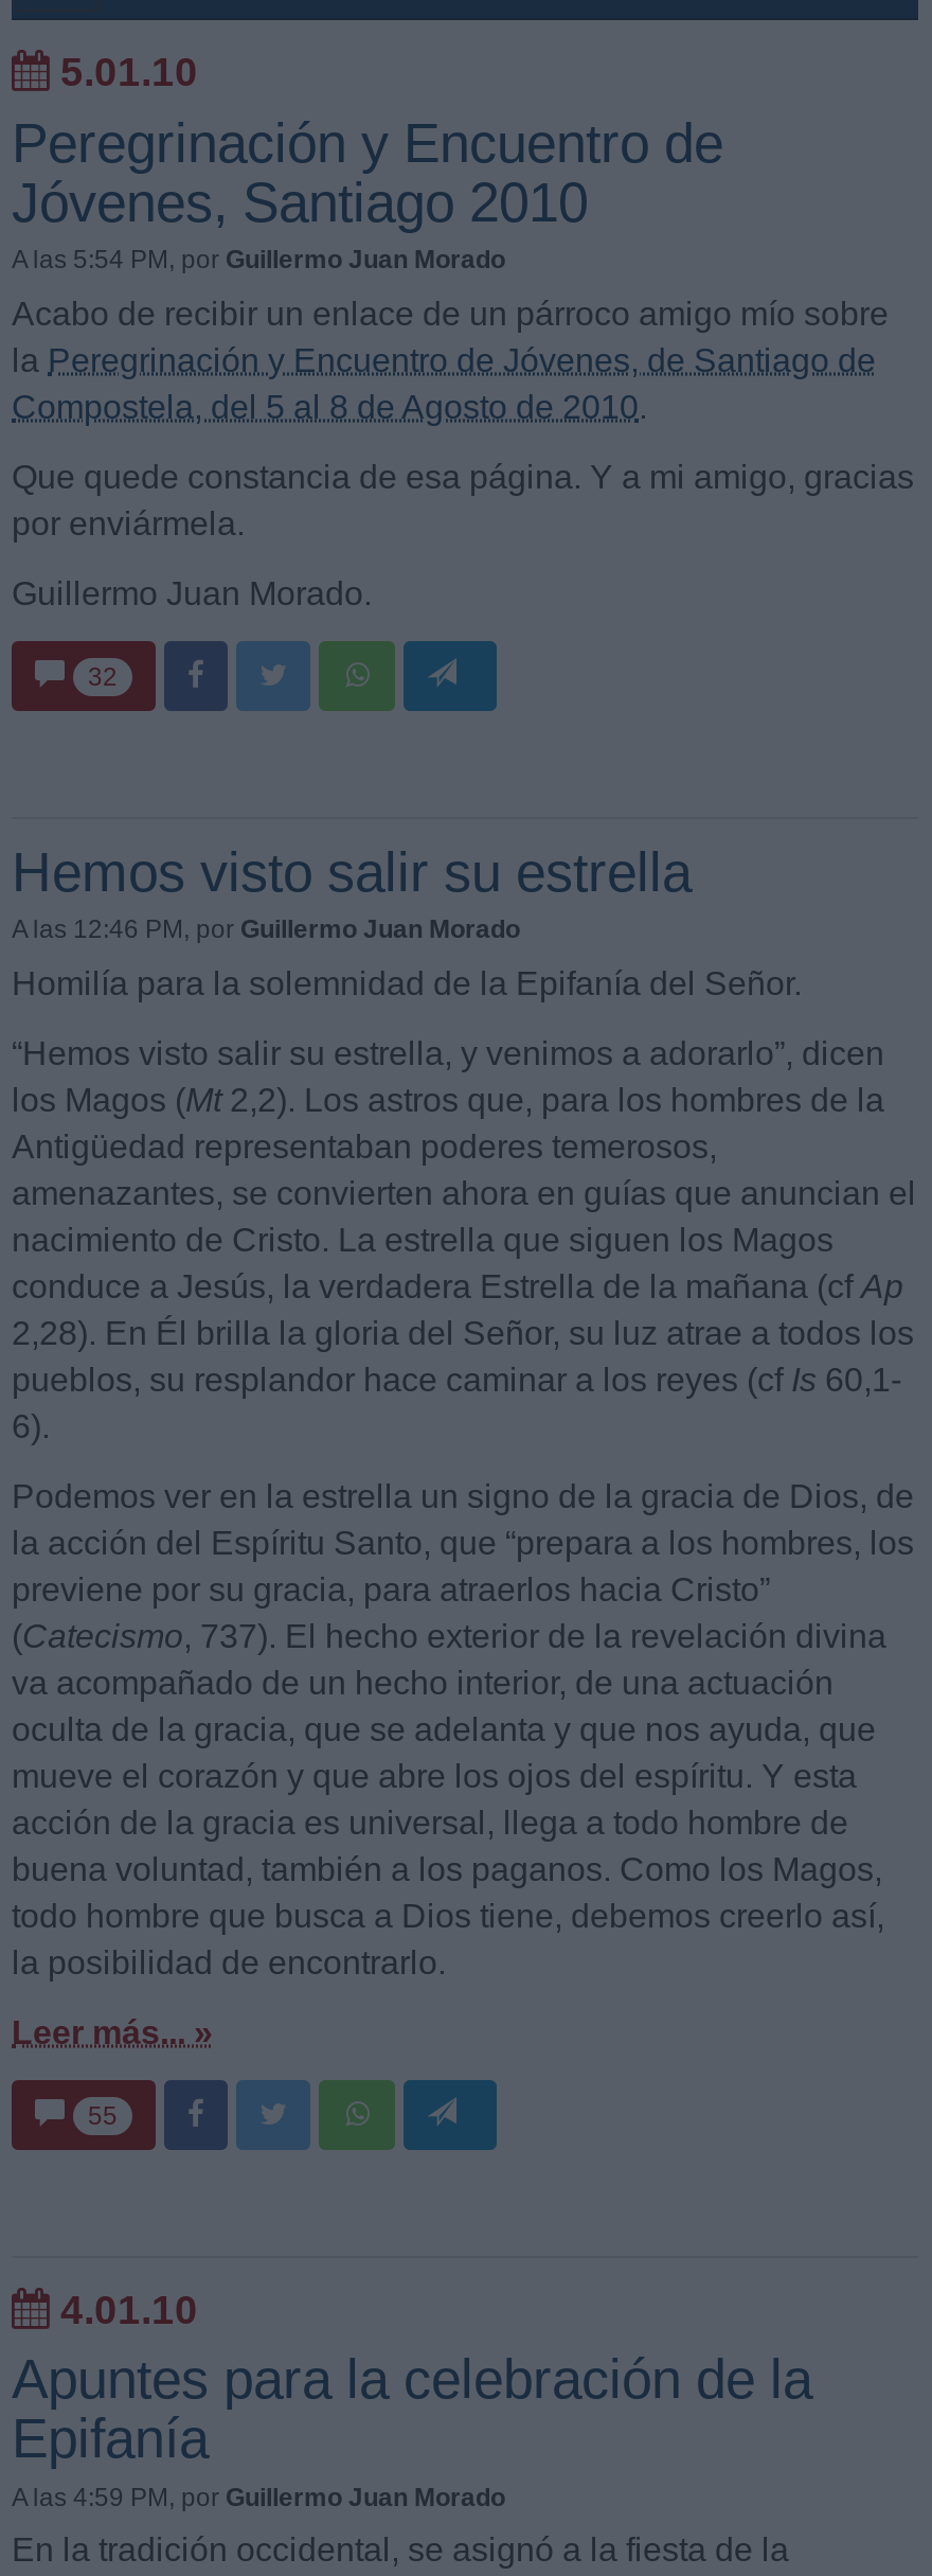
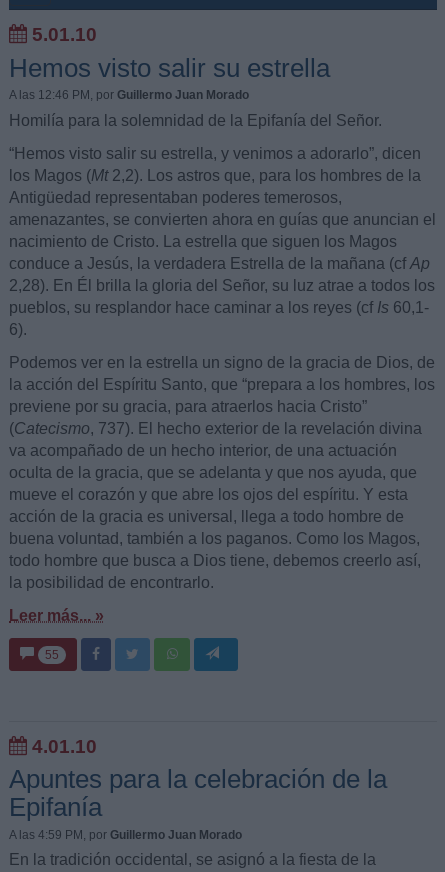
- Peregrinación y Encuentro de
- Jóvenes, Santiago 2010
- A las 5:54 PM, por Guillermo Juan Morado
- Acabo de recibir un enlace de un párroco amigo mío sobre
- la Peregrinación y Encuentro de Jóvenes, de Santiago de
- Compostela, del 5 al 8 de Agosto de 2010.
- Que quede constancia de esa página. Y a mi amigo, gracias
- por enviármela.
- Guillermo Juan Morado.
- 32
